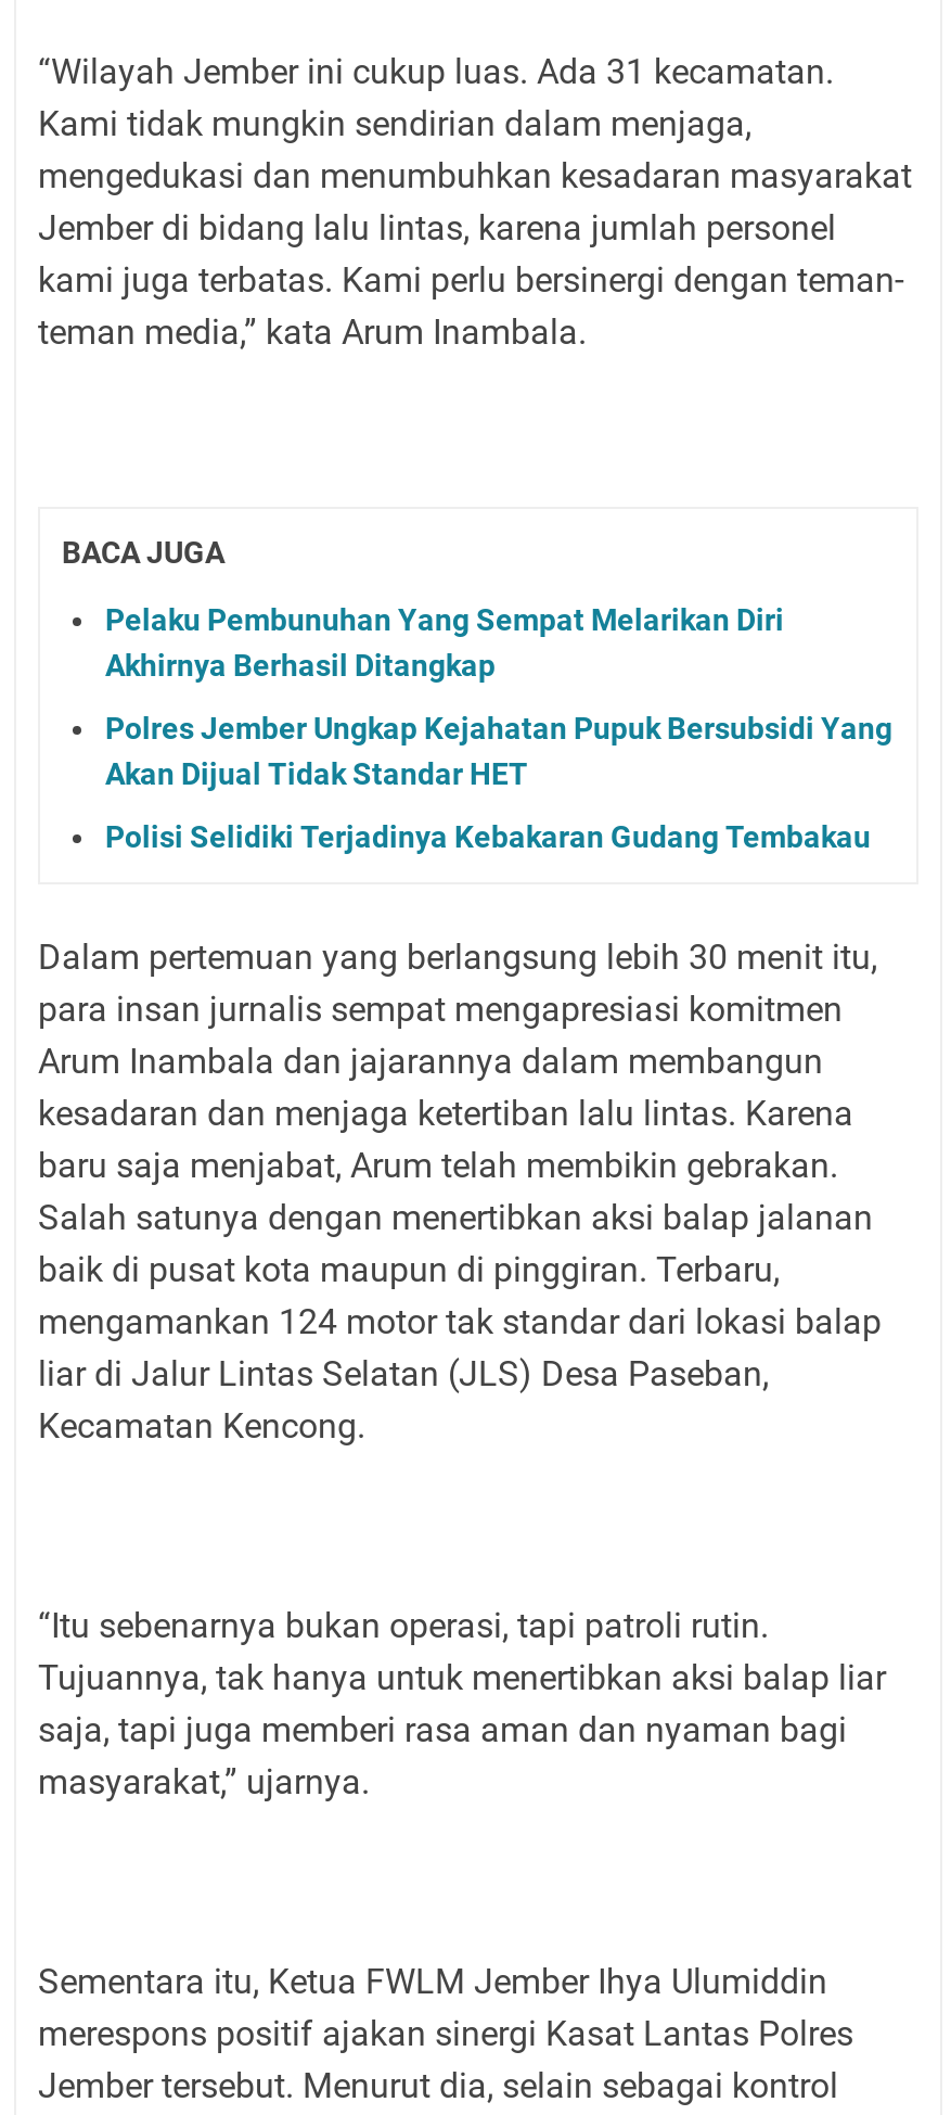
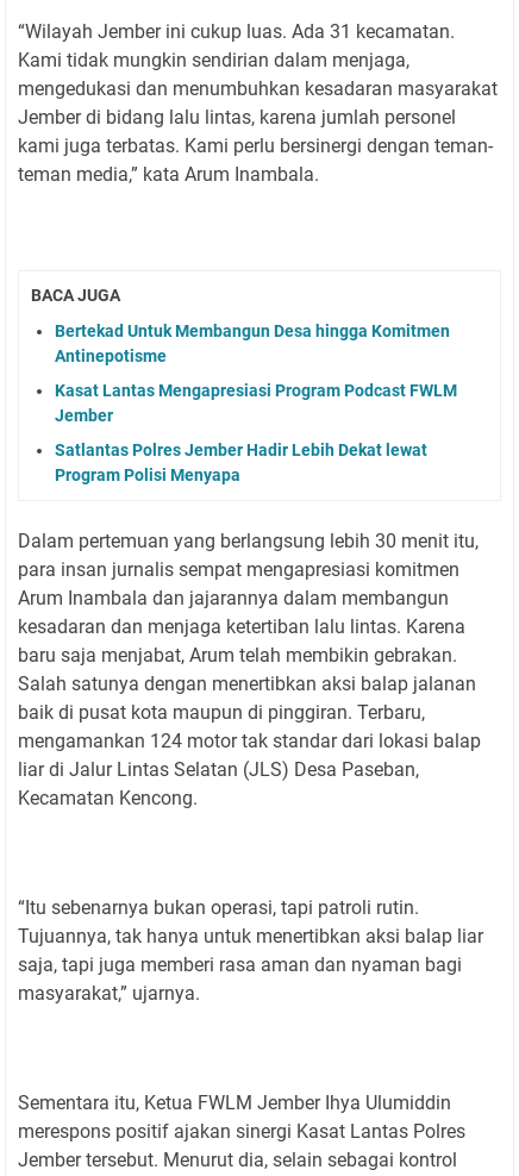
- Pelaku Pembunuhan Yang Sempat Melarikan Diri
- Akhirnya Berhasil Ditangkap
+ Bertekad Untuk Membangun Desa hingga Komitmen
+ Antinepotisme

- Polres Jember Ungkap Kejahatan Pupuk Bersubsidi Yang
- Akan Dijual Tidak Standar HET
+ Kasat Lantas Mengapresiasi Program Podcast FWLM
+ Jember

- Polisi Selidiki Terjadinya Kebakaran Gudang Tembakau
+ Satlantas Polres Jember Hadir Lebih Dekat lewat
+ Program Polisi Menyapa
